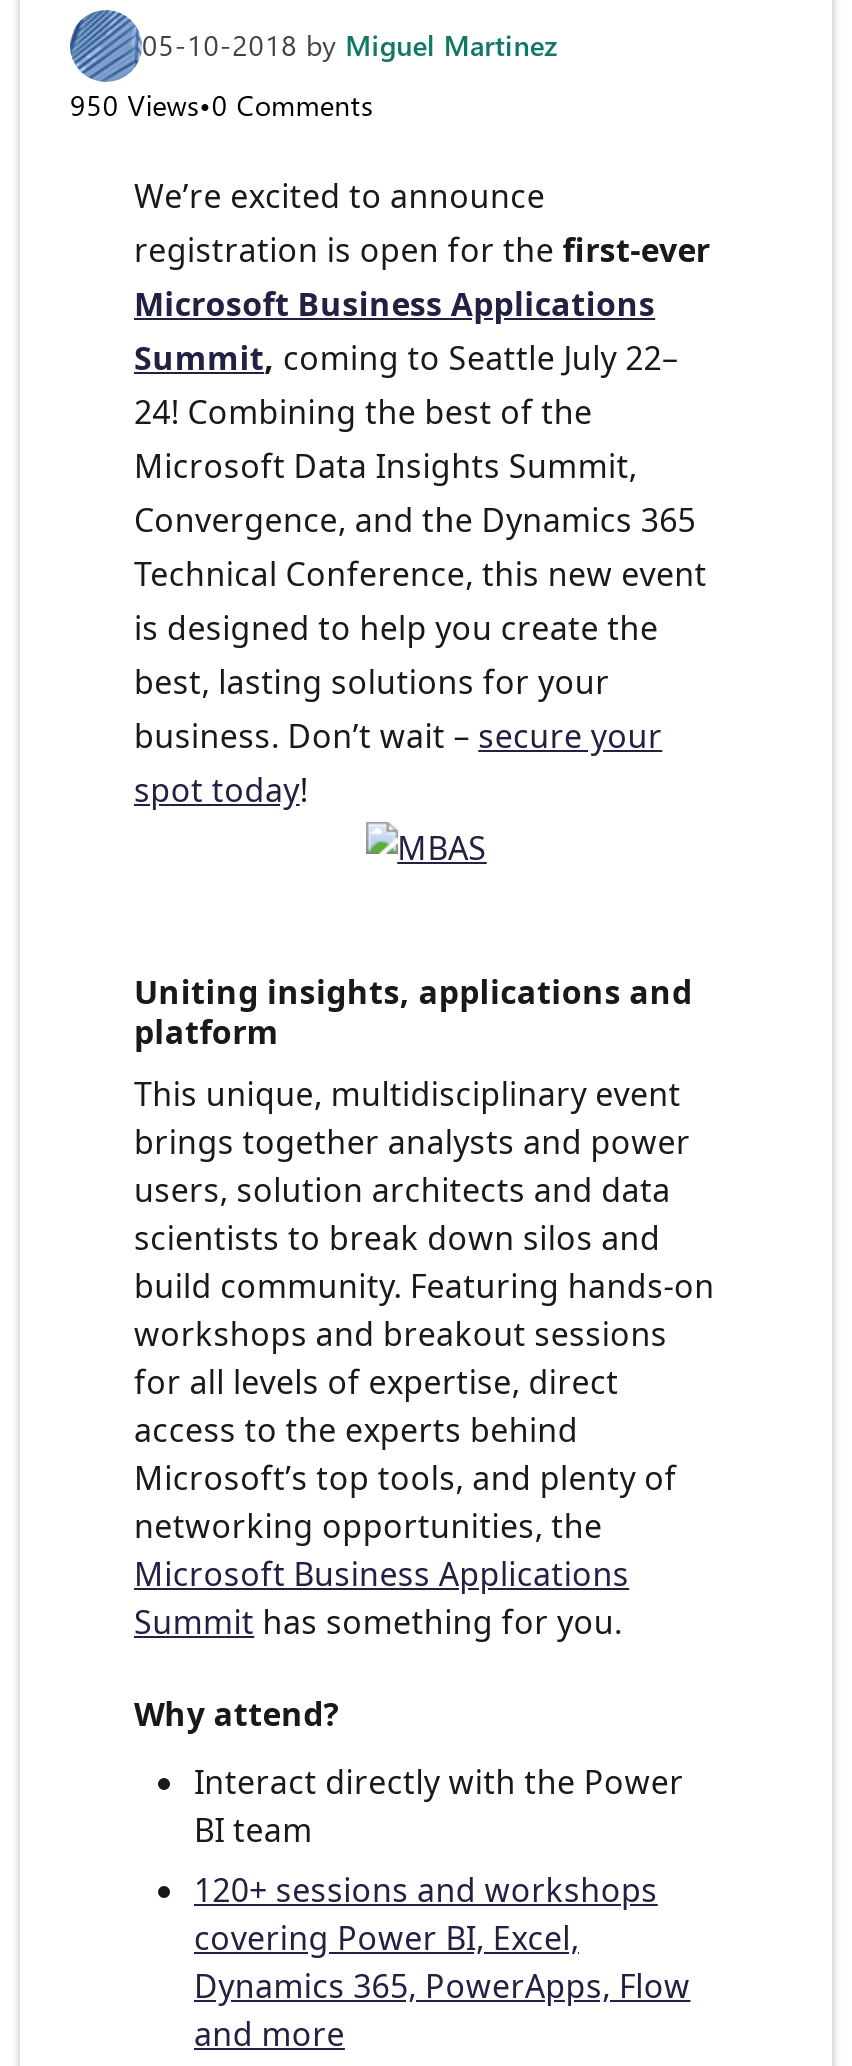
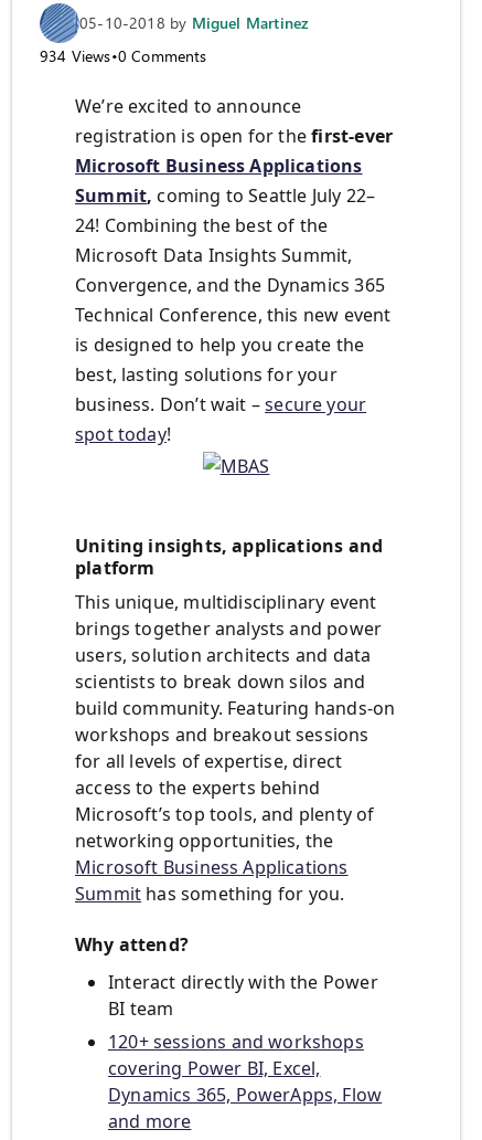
- 950 Views•0 Comments
+ 934 Views•0 Comments
